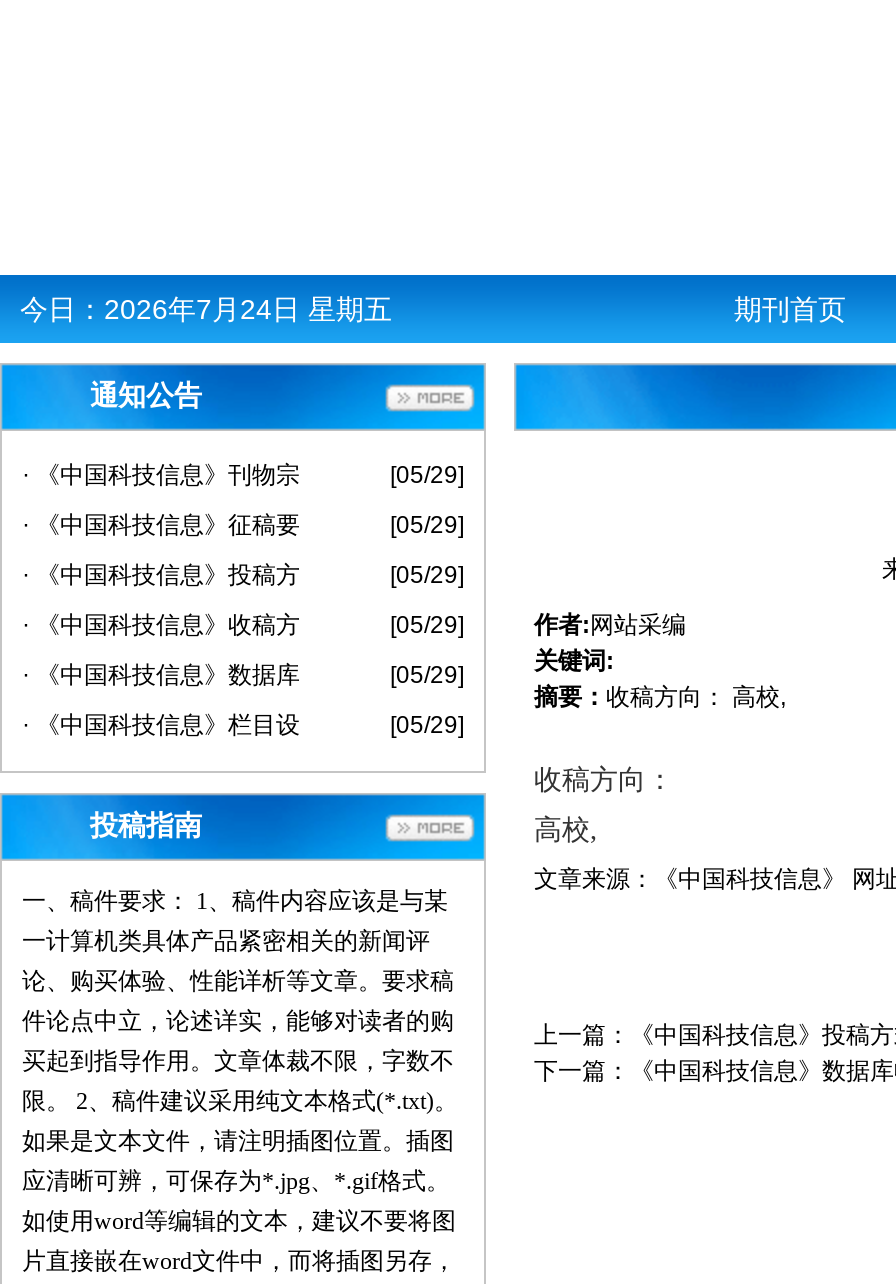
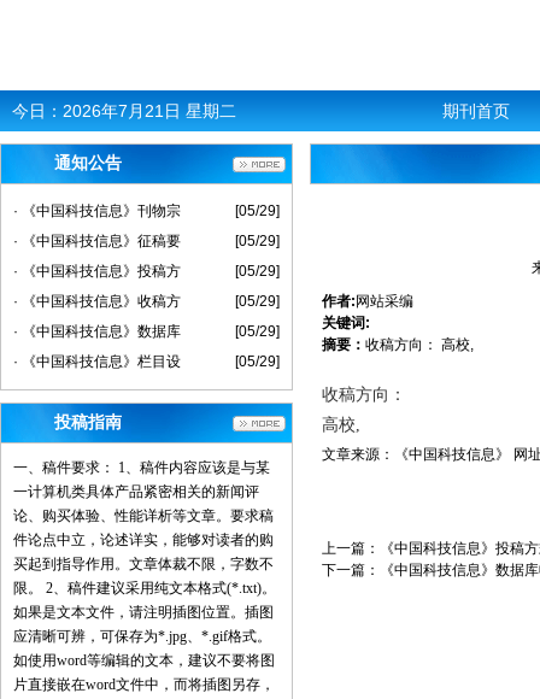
- 今日：2026年7月24日 星期五
+ 今日：2026年7月21日 星期二
